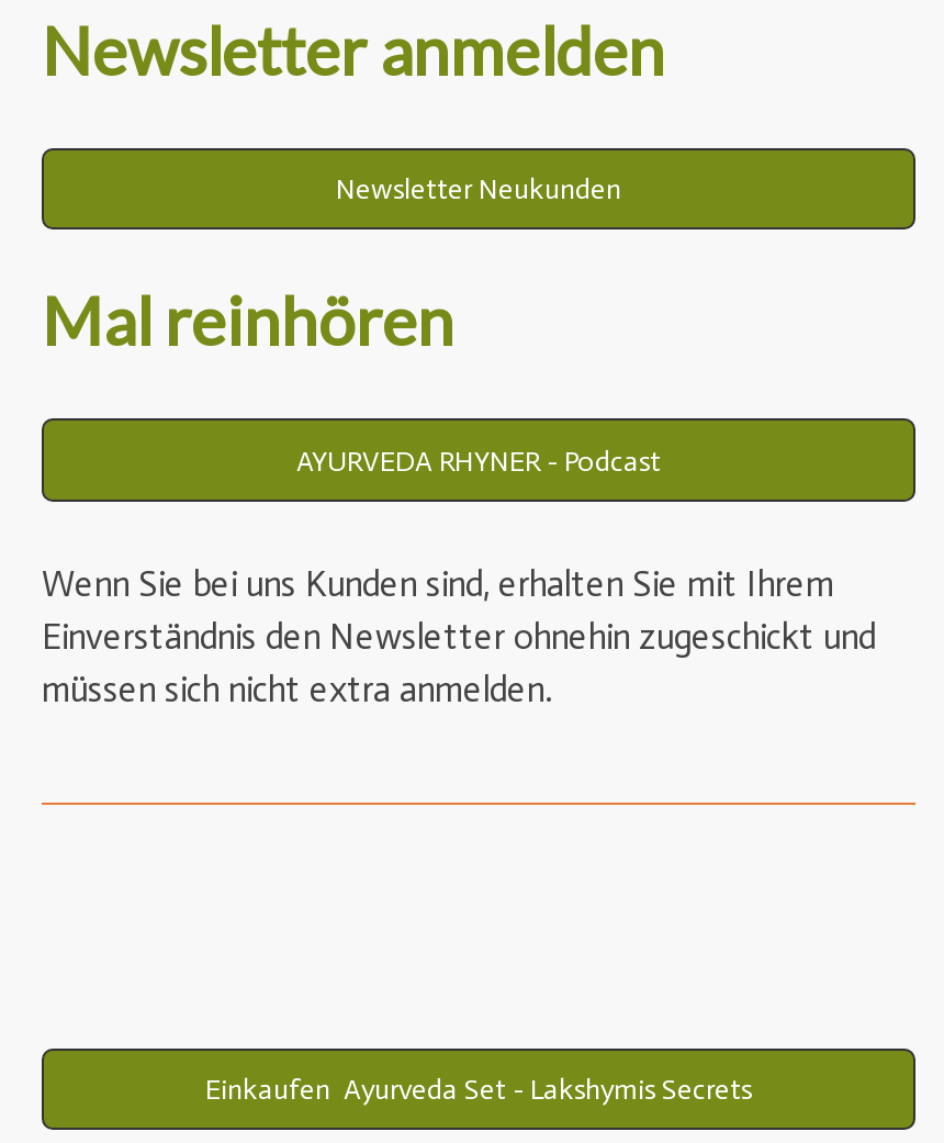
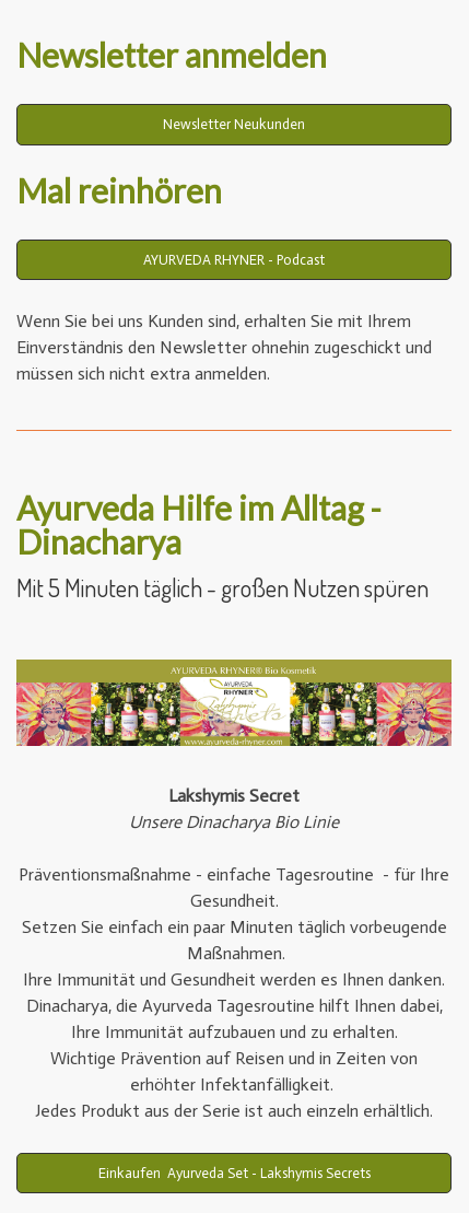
+ [image]
+ Lakshymis Secret
+ Unsere Dinacharya Bio Linie
+ Präventionsmaßnahme - einfache Tagesroutine - für Ihre
+ Gesundheit.
+ Setzen Sie einfach ein paar Minuten täglich vorbeugende
+ Maßnahmen.
+ Ihre Immunität und Gesundheit werden es Ihnen danken.
+ Dinacharya, die Ayurveda Tagesroutine hilft Ihnen dabei,
+ Ihre Immunität aufzubauen und zu erhalten.
+ Wichtige Prävention auf Reisen und in Zeiten von
+ erhöhter Infektanfälligkeit.
+ Jedes Produkt aus der Serie ist auch einzeln erhältlich.

+ Ayurveda Hilfe im Alltag -
+ Dinacharya
+ Mit 5 Minuten täglich - großen Nutzen spüren
